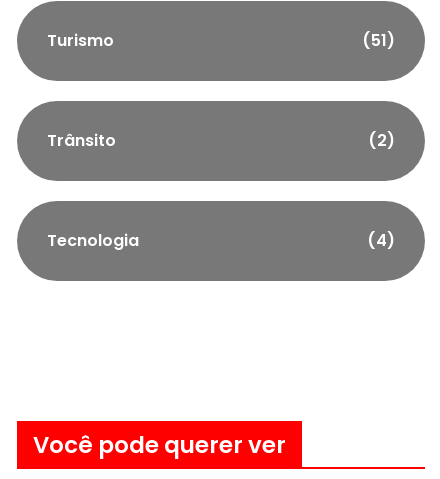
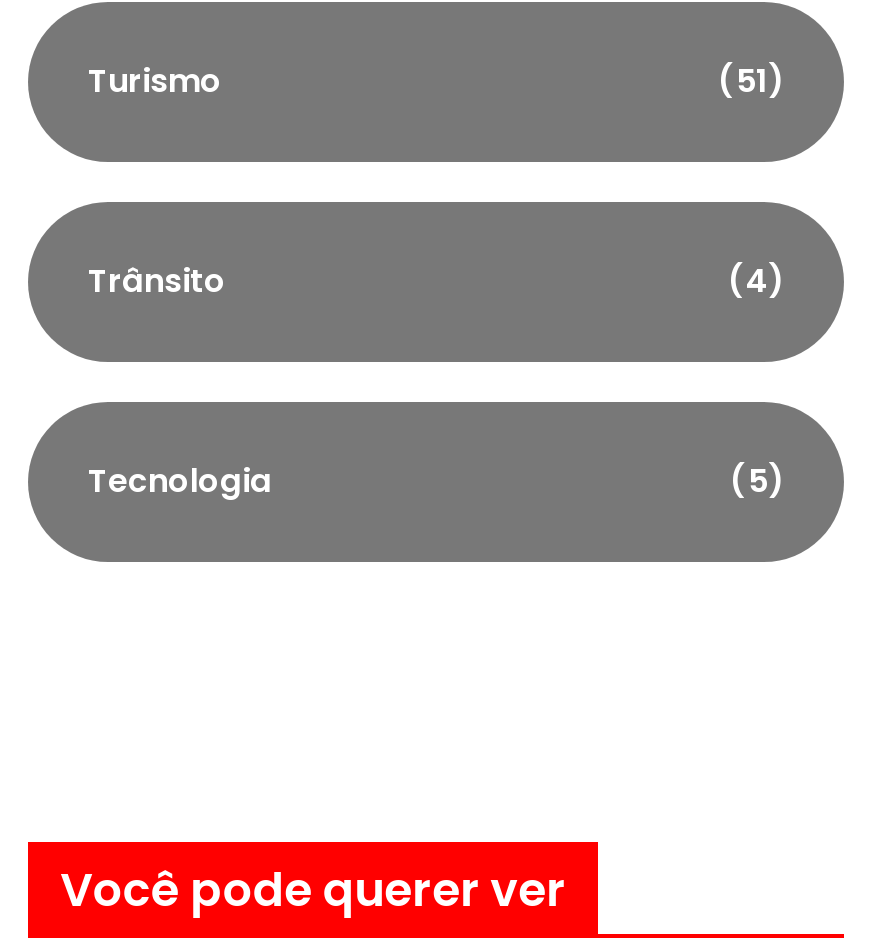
- (2)
+ (4)

- (4)
+ (5)
